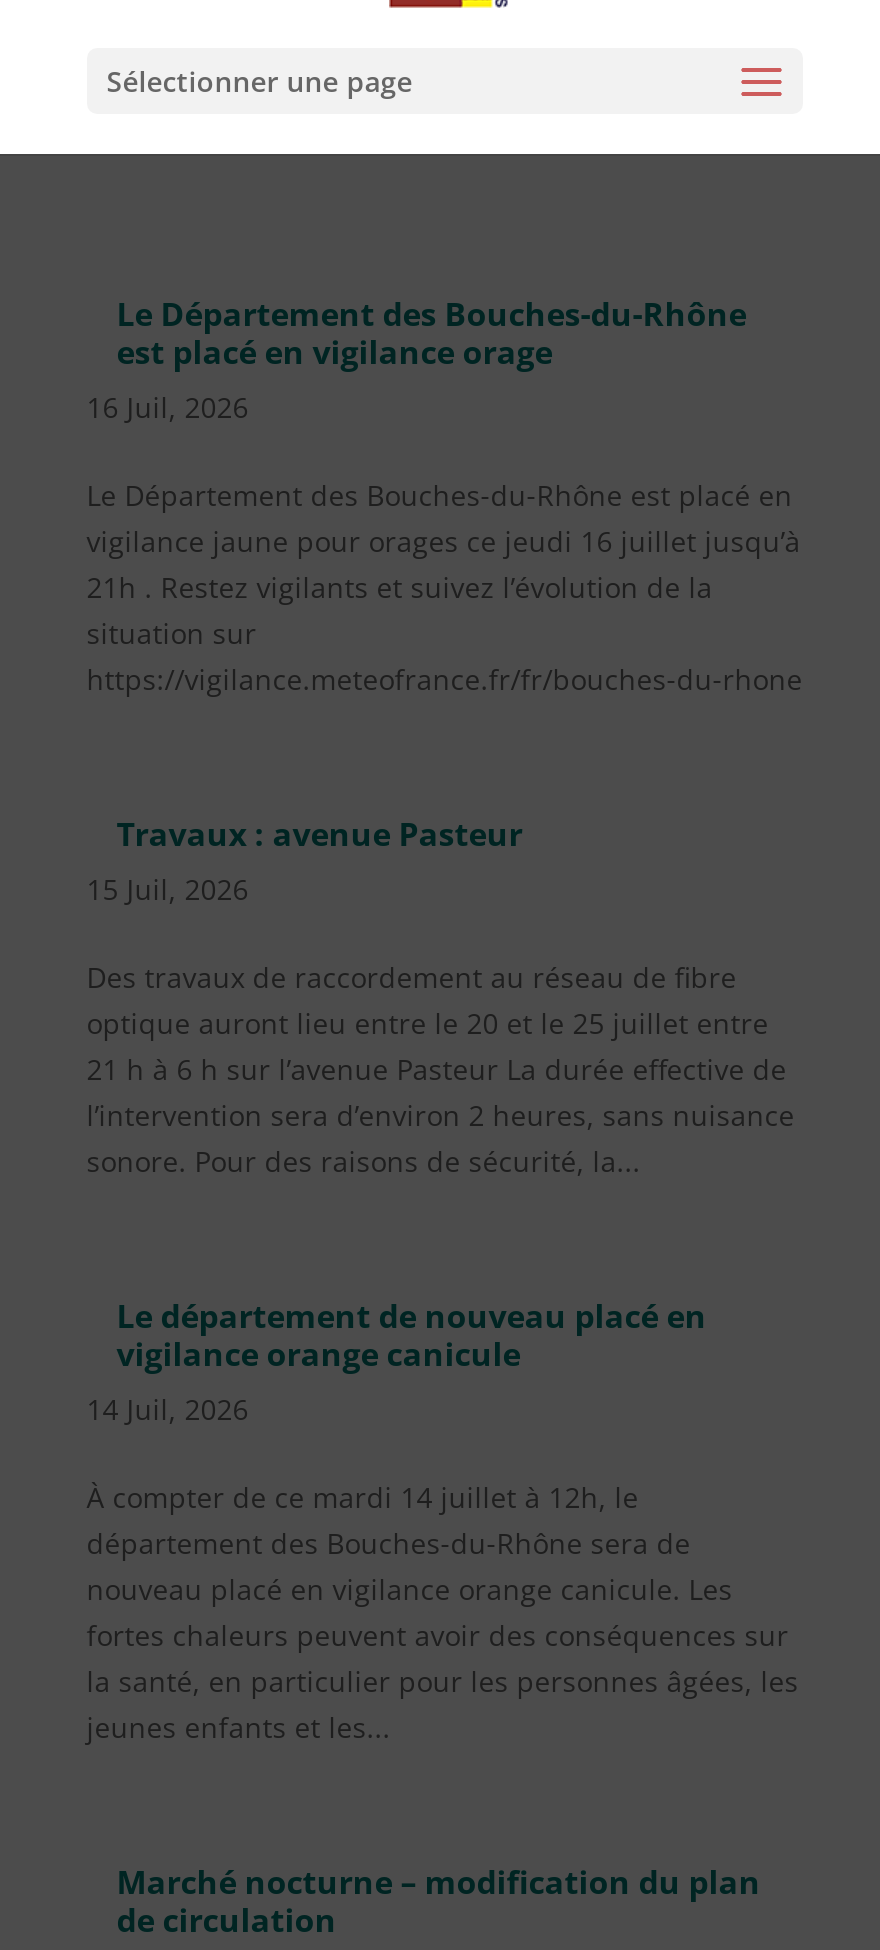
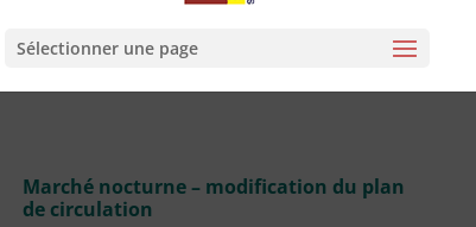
- Le Département des Bouches-du-Rhône
- est placé en vigilance orage
- 16 Juil, 2026
- Le Département des Bouches-du-Rhône est placé en
- vigilance jaune pour orages ce jeudi 16 juillet jusqu’à
- 21h . Restez vigilants et suivez l’évolution de la
- situation sur
- https://vigilance.meteofrance.fr/fr/bouches-du-rhone

- Travaux : avenue Pasteur
- 15 Juil, 2026
- Des travaux de raccordement au réseau de fibre
- optique auront lieu entre le 20 et le 25 juillet entre
- 21 h à 6 h sur l’avenue Pasteur La durée effective de
- l’intervention sera d’environ 2 heures, sans nuisance
- sonore. Pour des raisons de sécurité, la...

- Le département de nouveau placé en
- vigilance orange canicule
- 14 Juil, 2026
- À compter de ce mardi 14 juillet à 12h, le
- département des Bouches-du-Rhône sera de
- nouveau placé en vigilance orange canicule. Les
- fortes chaleurs peuvent avoir des conséquences sur
- la santé, en particulier pour les personnes âgées, les
- jeunes enfants et les...
